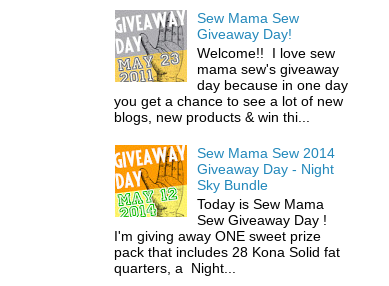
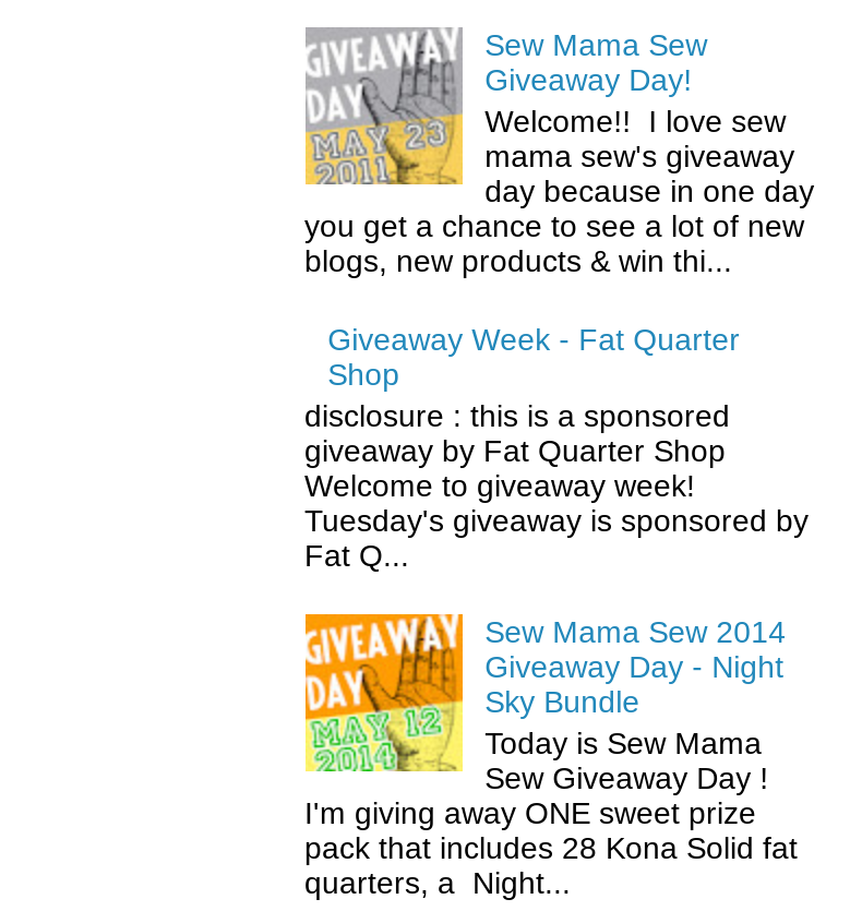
+ Giveaway Week - Fat Quarter
+ Shop
+ disclosure : this is a sponsored
+ giveaway by Fat Quarter Shop
+ Welcome to giveaway week!
+ Tuesday's giveaway is sponsored by
+ Fat Q...
